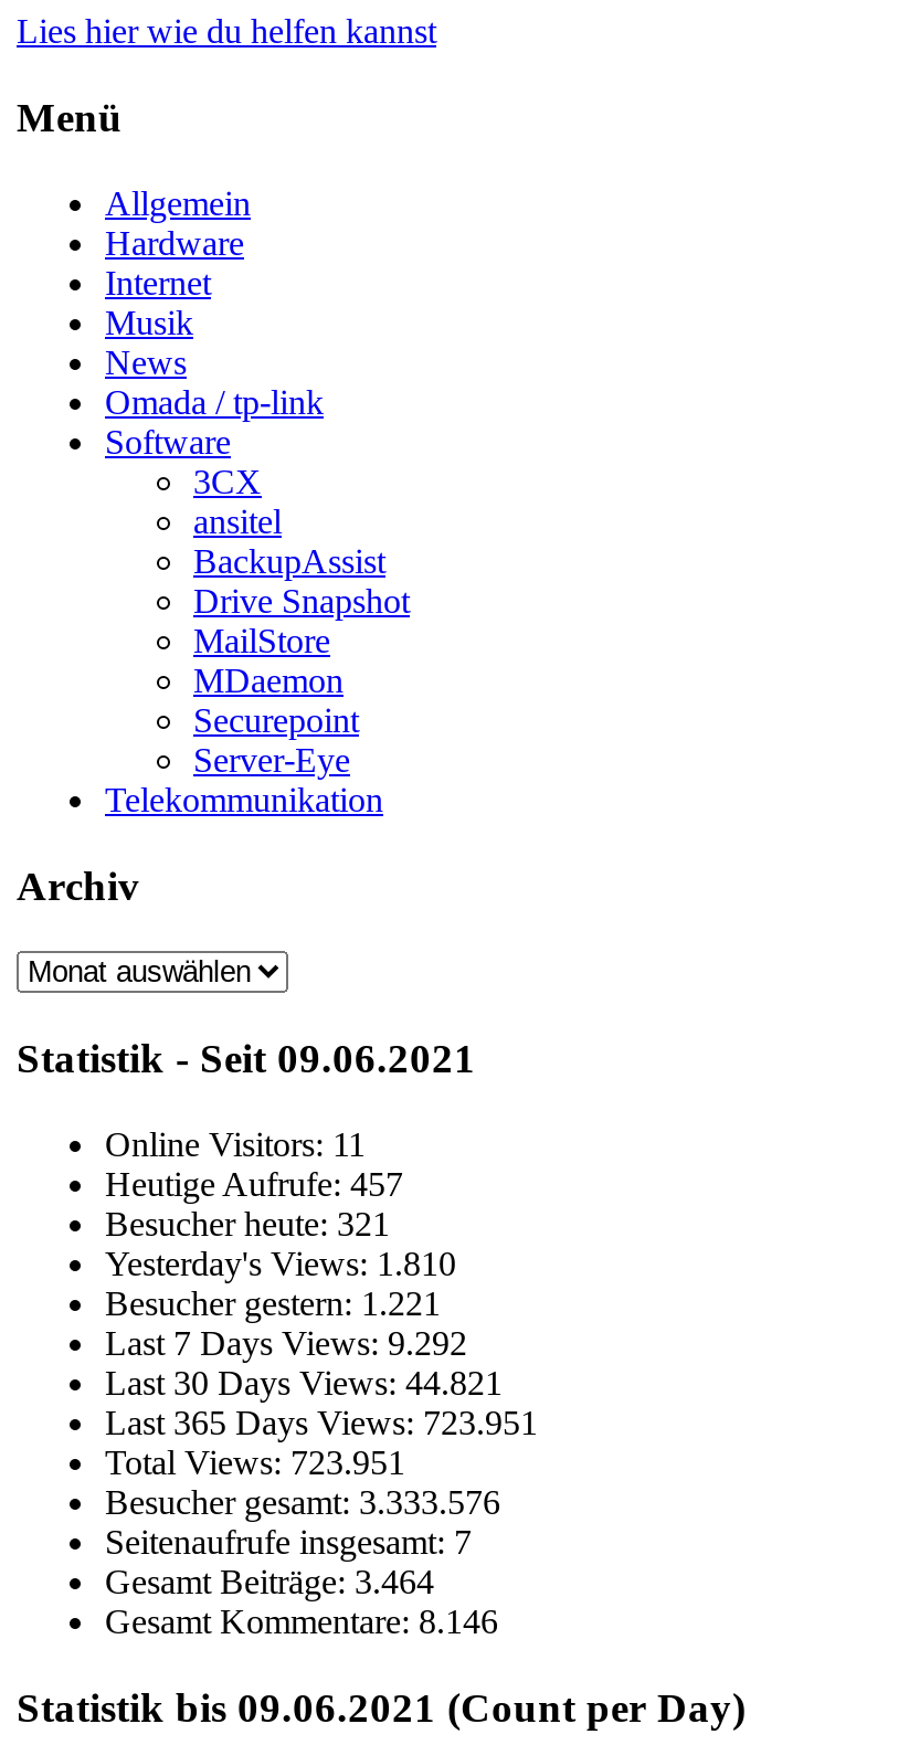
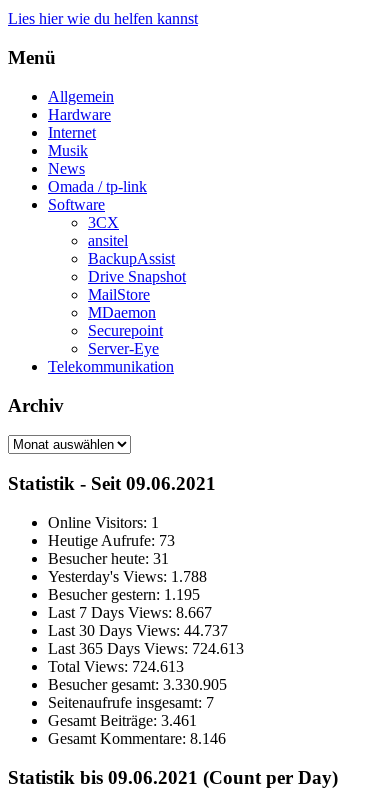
- Online Visitors: 11
+ Online Visitors: 1

- Heutige Aufrufe: 457
+ Heutige Aufrufe: 73

- Besucher heute: 321
+ Besucher heute: 31

- Yesterday's Views: 1.810
+ Yesterday's Views: 1.788

- Besucher gestern: 1.221
+ Besucher gestern: 1.195

- Last 7 Days Views: 9.292
+ Last 7 Days Views: 8.667

- Last 30 Days Views: 44.821
+ Last 30 Days Views: 44.737

- Last 365 Days Views: 723.951
+ Last 365 Days Views: 724.613

- Total Views: 723.951
+ Total Views: 724.613

- Besucher gesamt: 3.333.576
+ Besucher gesamt: 3.330.905

- Gesamt Beiträge:3.464
+ Gesamt Beiträge:3.461
